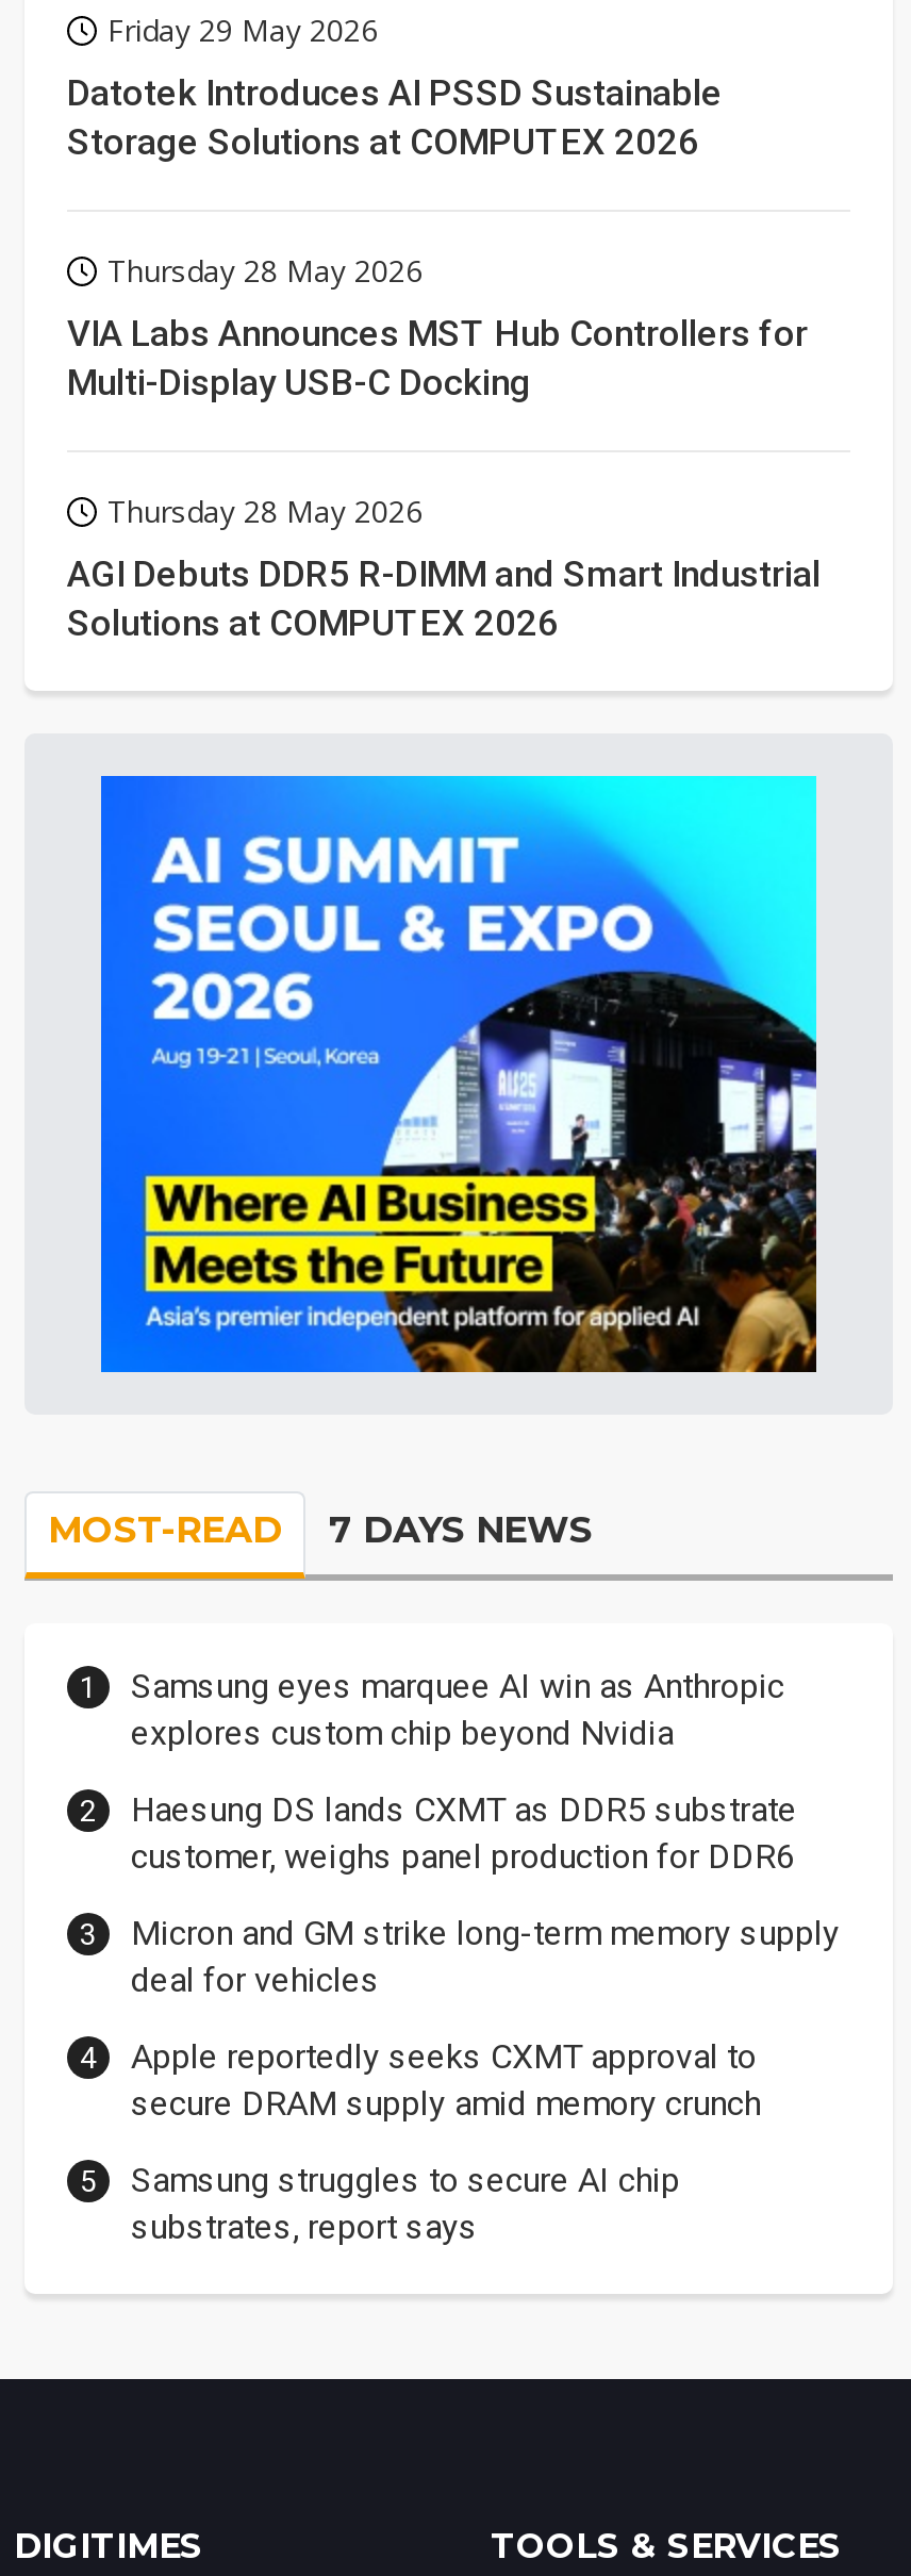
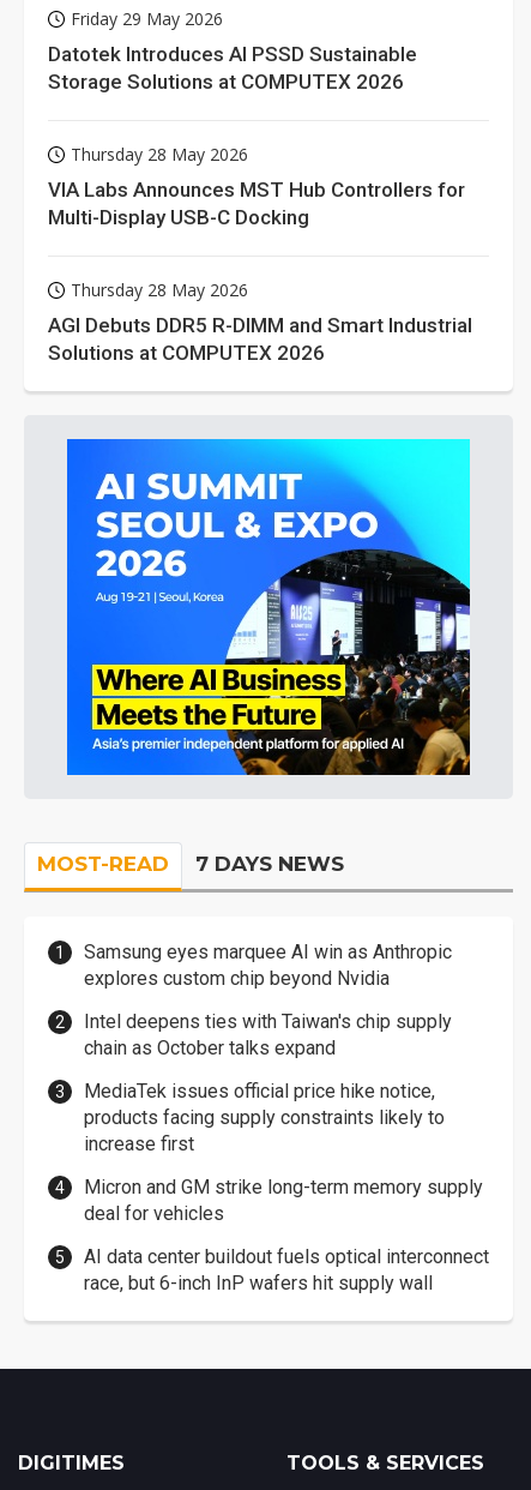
- Haesung DS lands CXMT as DDR5 substrate
- customer, weighs panel production for DDR6
+ Intel deepens ties with Taiwan's chip supply
+ chain as October talks expand
+ MediaTek issues official price hike notice,
+ products facing supply constraints likely to
+ increase first

moved down: Micron and GM strike long-term memory supply | deal for vehicles

- Apple reportedly seeks CXMT approval to
- secure DRAM supply amid memory crunch
- Samsung struggles to secure AI chip
- substrates, report says
+ AI data center buildout fuels optical interconnect
+ race, but 6-inch InP wafers hit supply wall
